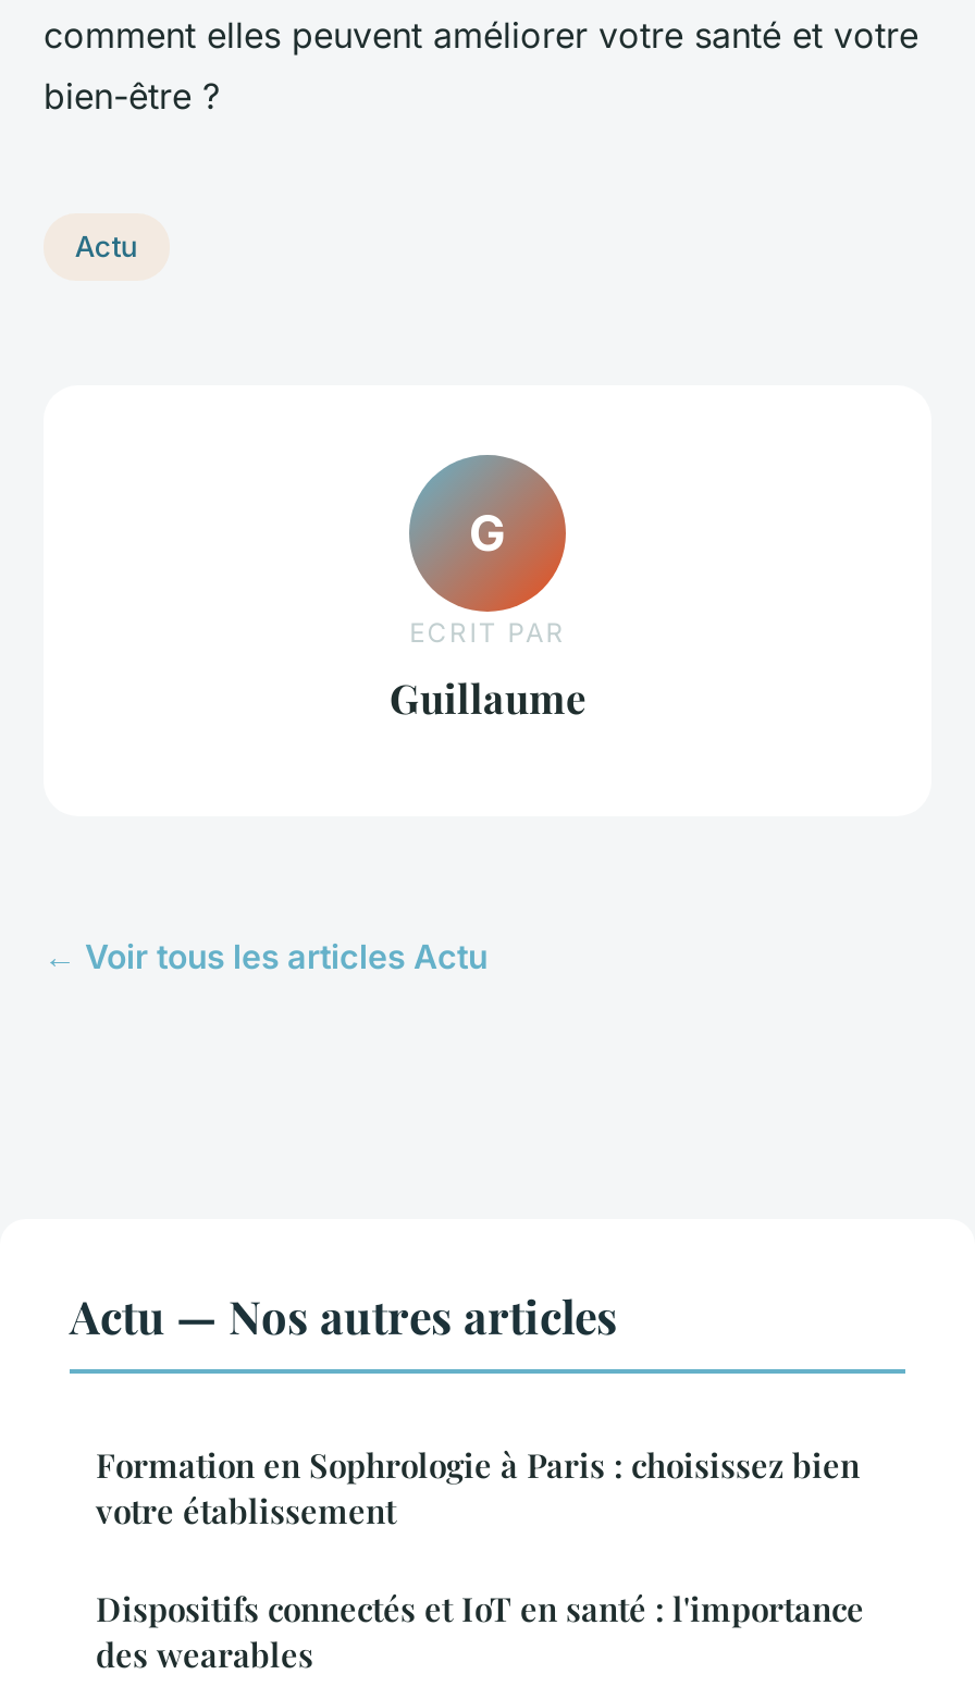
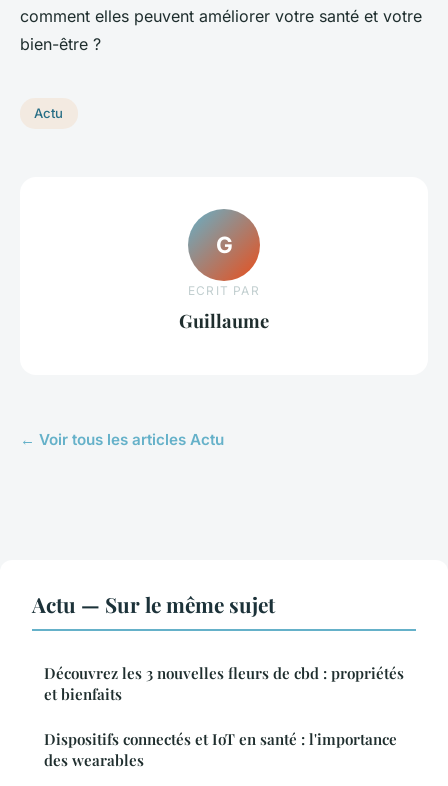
- Actu — Nos autres articles
+ Actu — Sur le même sujet

- Formation en Sophrologie à Paris : choisissez bien
- votre établissement
+ Découvrez les 3 nouvelles fleurs de cbd : propriétés
+ et bienfaits
